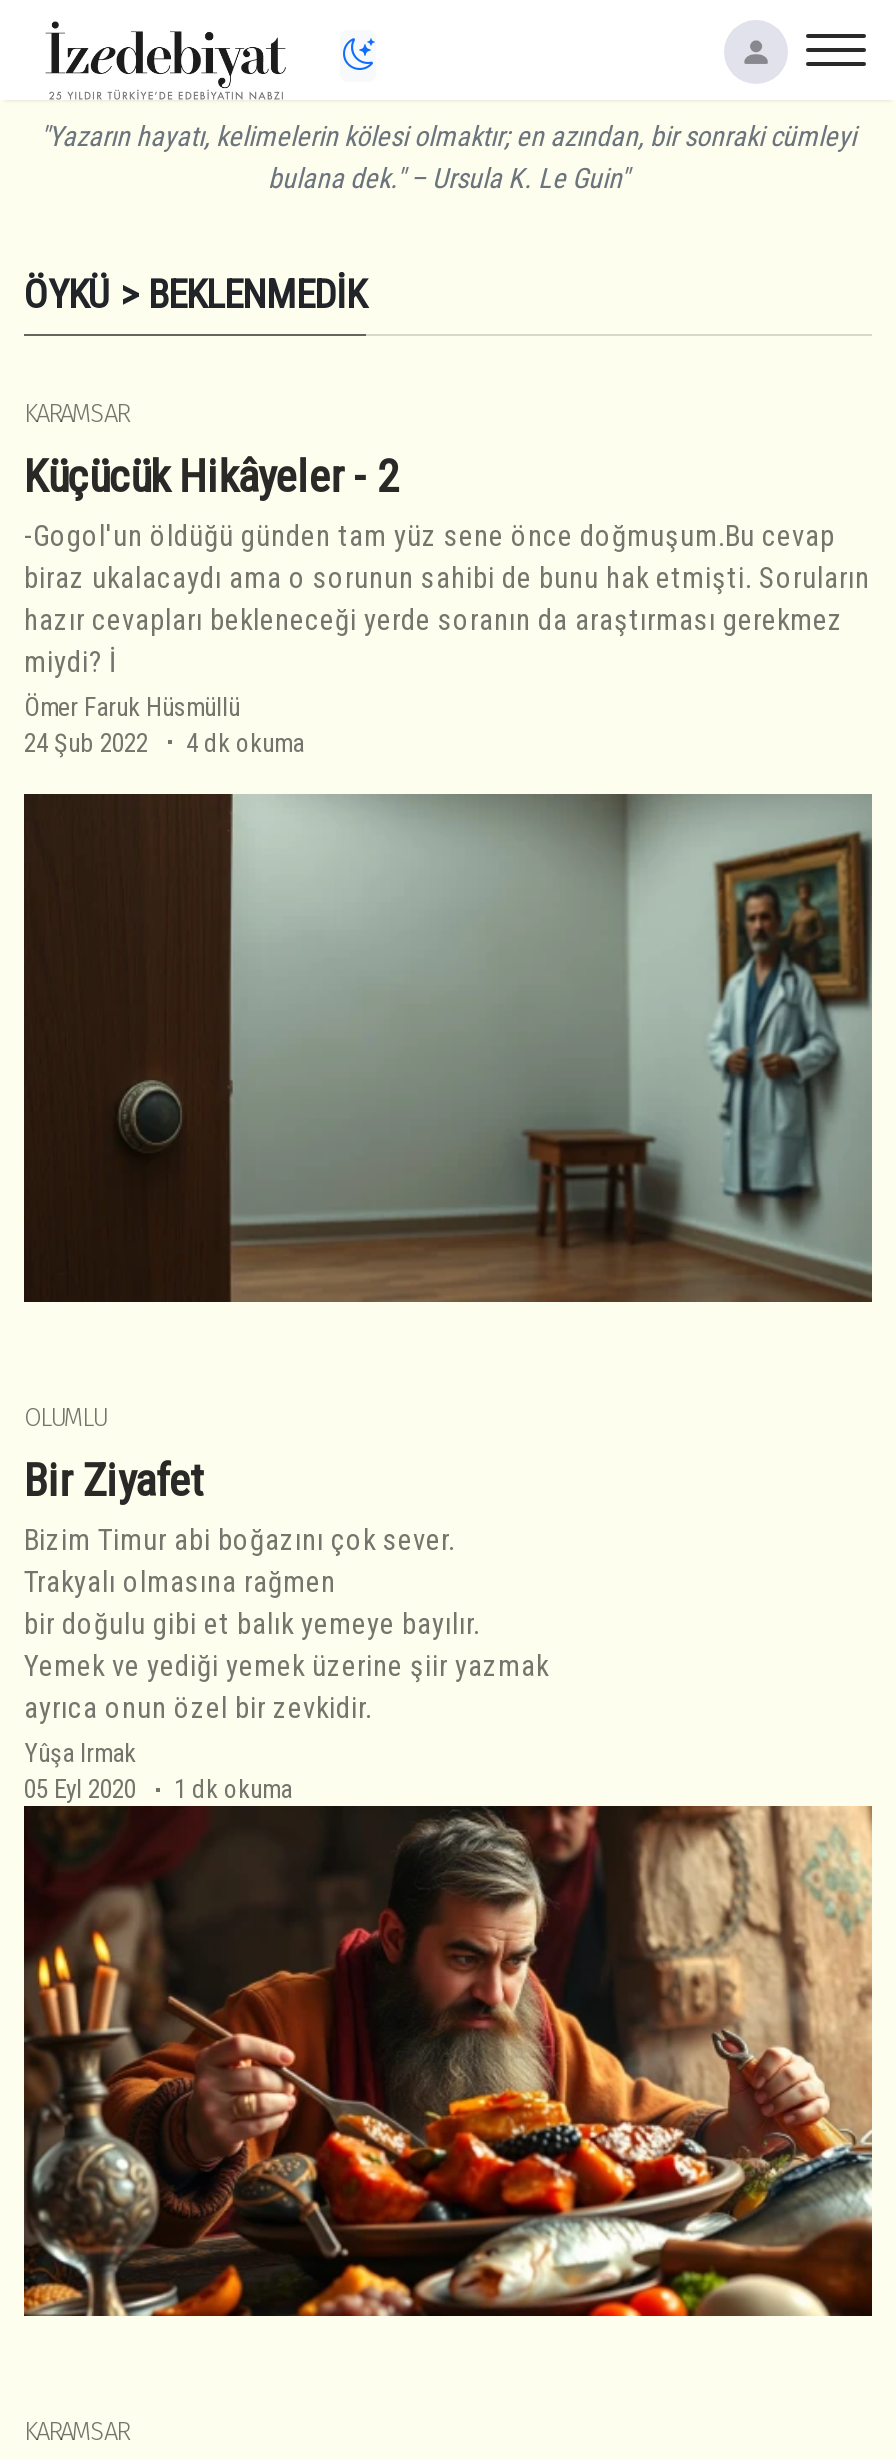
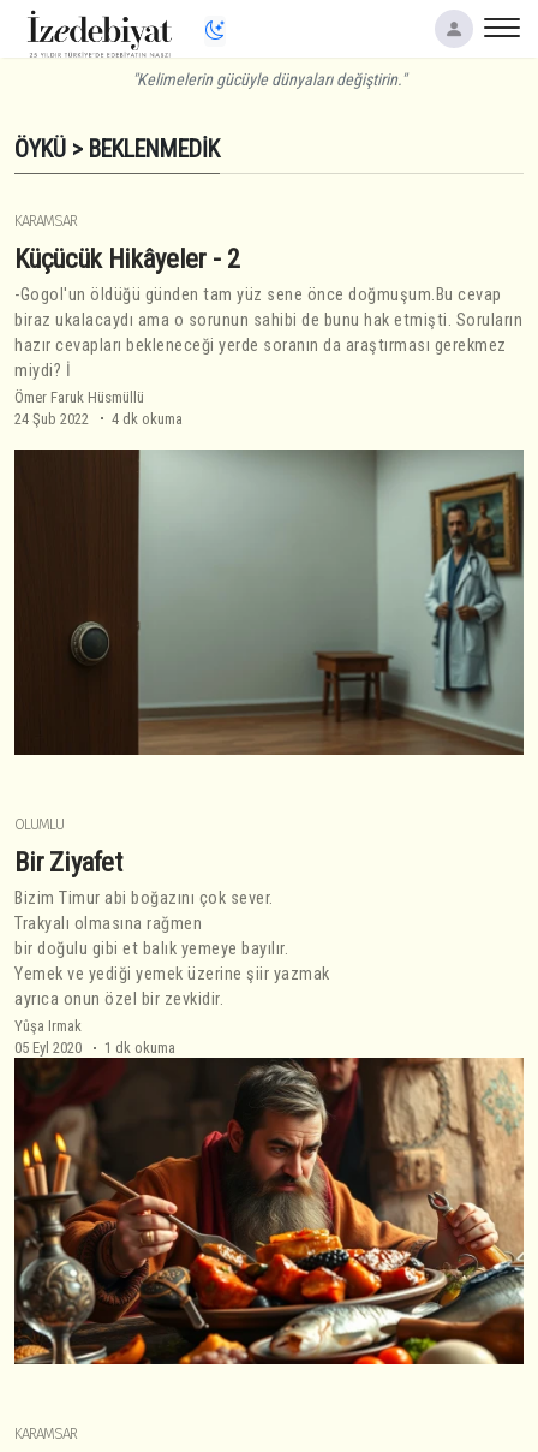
- "Yazarın hayatı, kelimelerin kölesi olmaktır; en azından, bir sonraki cümleyi
- bulana dek." – Ursula K. Le Guin"
+ "Kelimelerin gücüyle dünyaları değiştirin."
